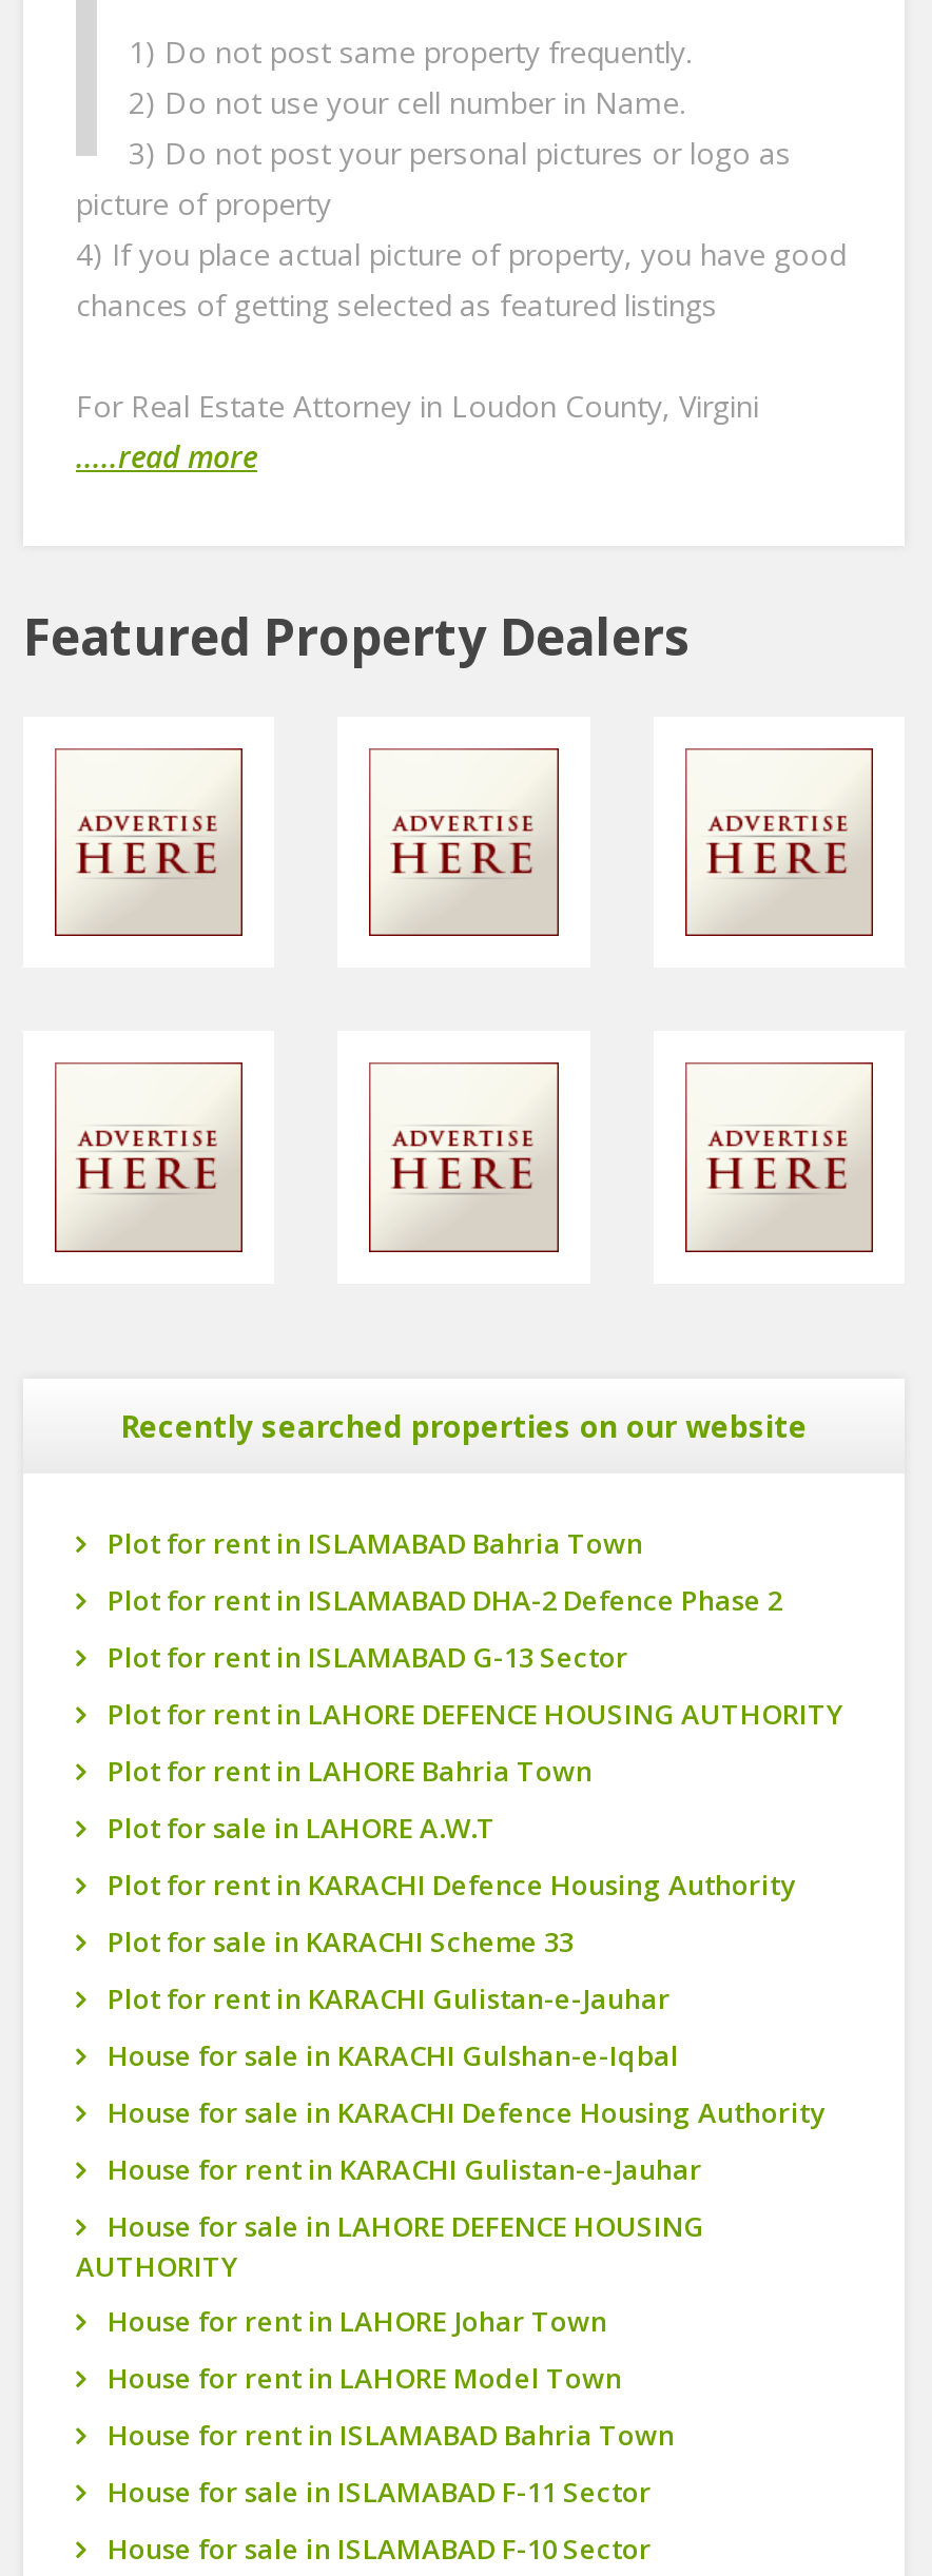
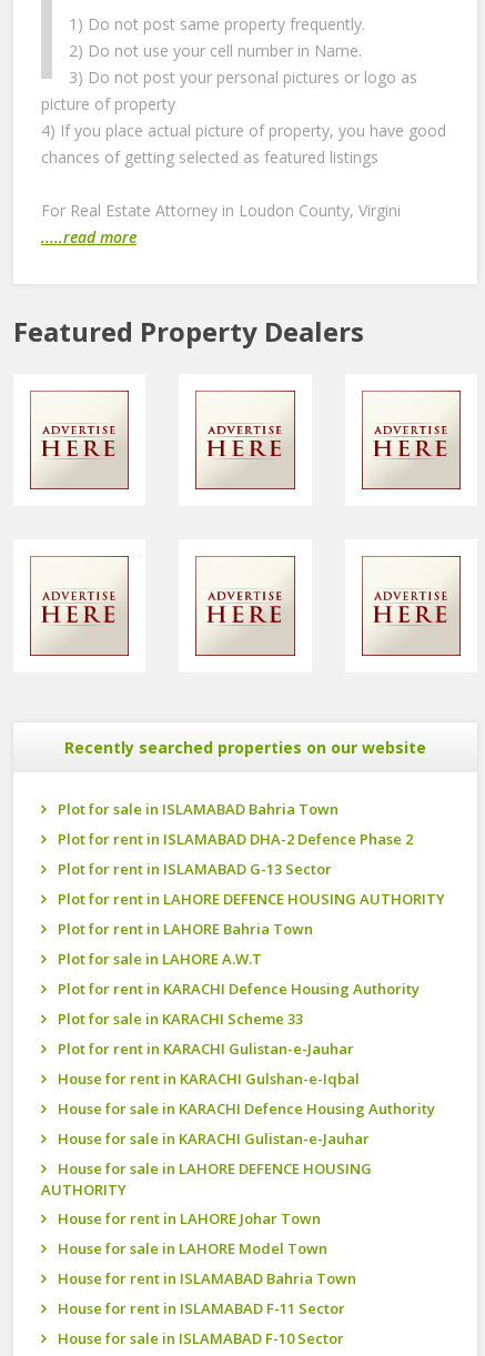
- Plot for rent in ISLAMABAD Bahria Town
+ Plot for sale in ISLAMABAD Bahria Town

- House for sale in KARACHI Gulshan-e-Iqbal
+ House for rent in KARACHI Gulshan-e-Iqbal

- House for rent in KARACHI Gulistan-e-Jauhar
+ House for sale in KARACHI Gulistan-e-Jauhar

- House for rent in LAHORE Model Town
+ House for sale in LAHORE Model Town

- House for sale in ISLAMABAD F-11 Sector
+ House for rent in ISLAMABAD F-11 Sector
